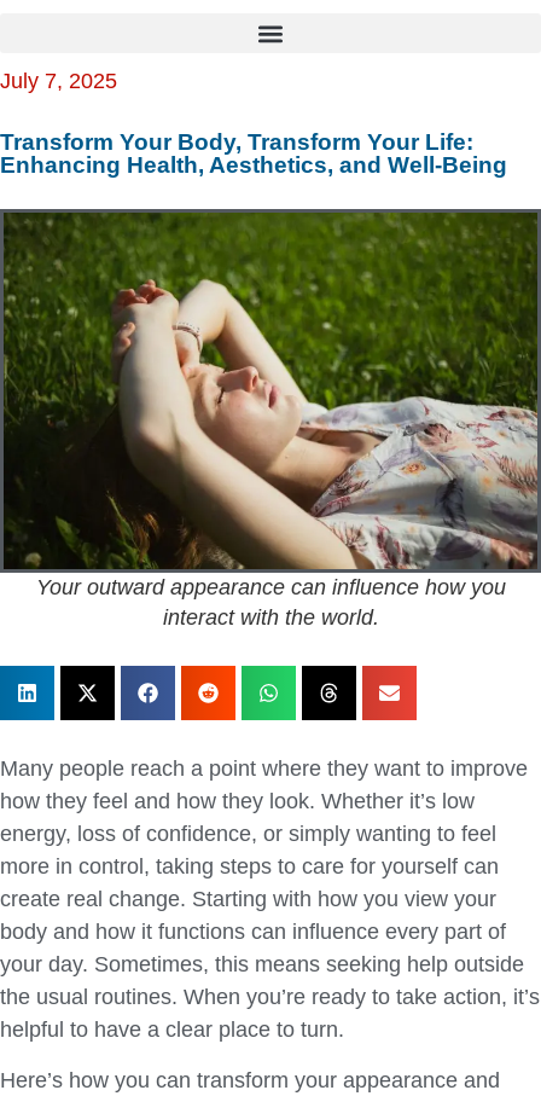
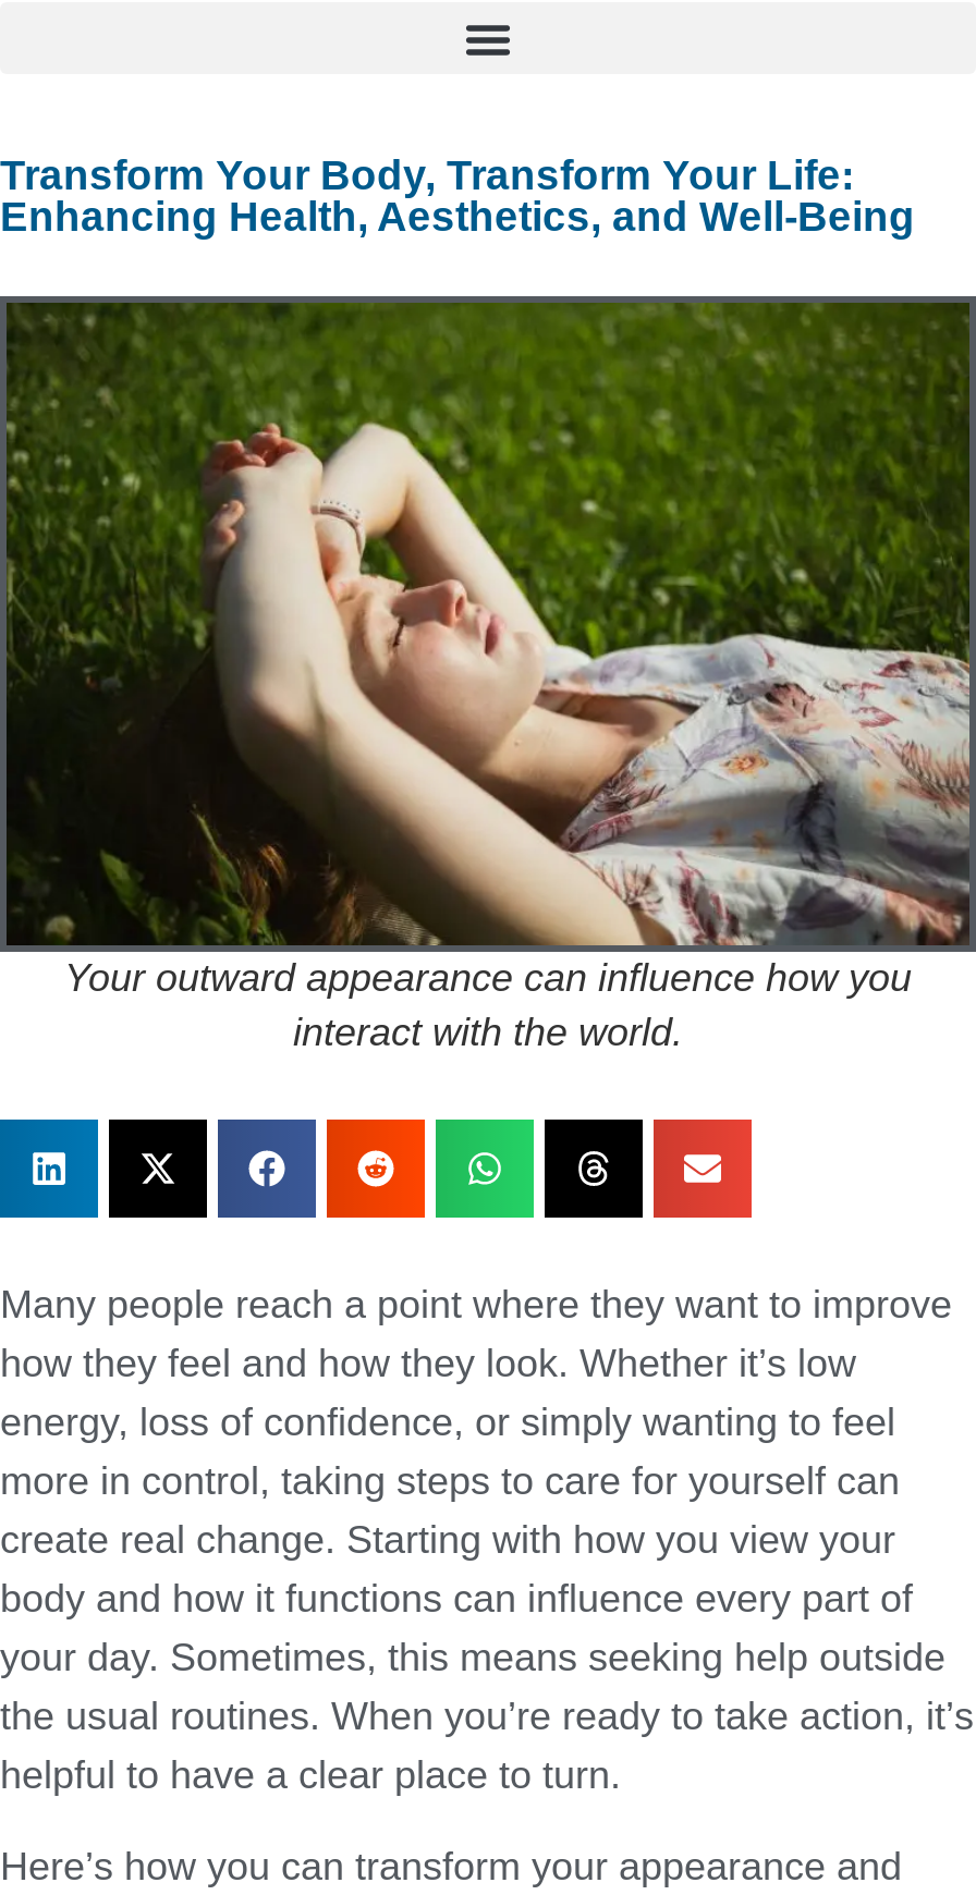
- July 7, 2025
